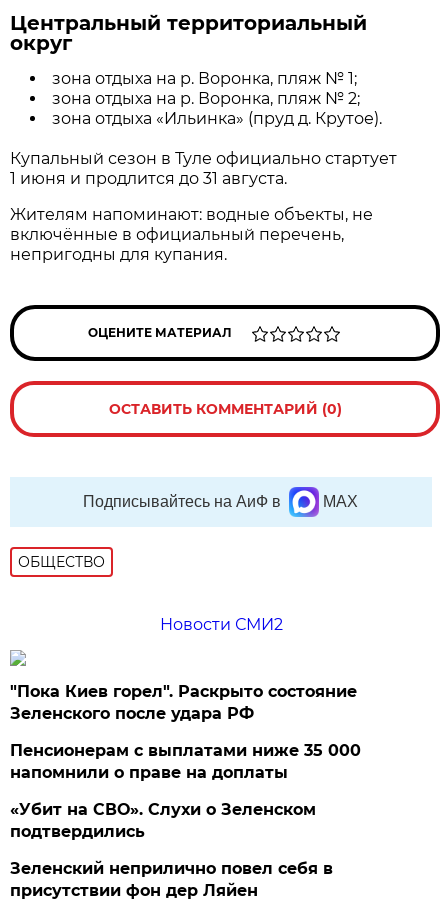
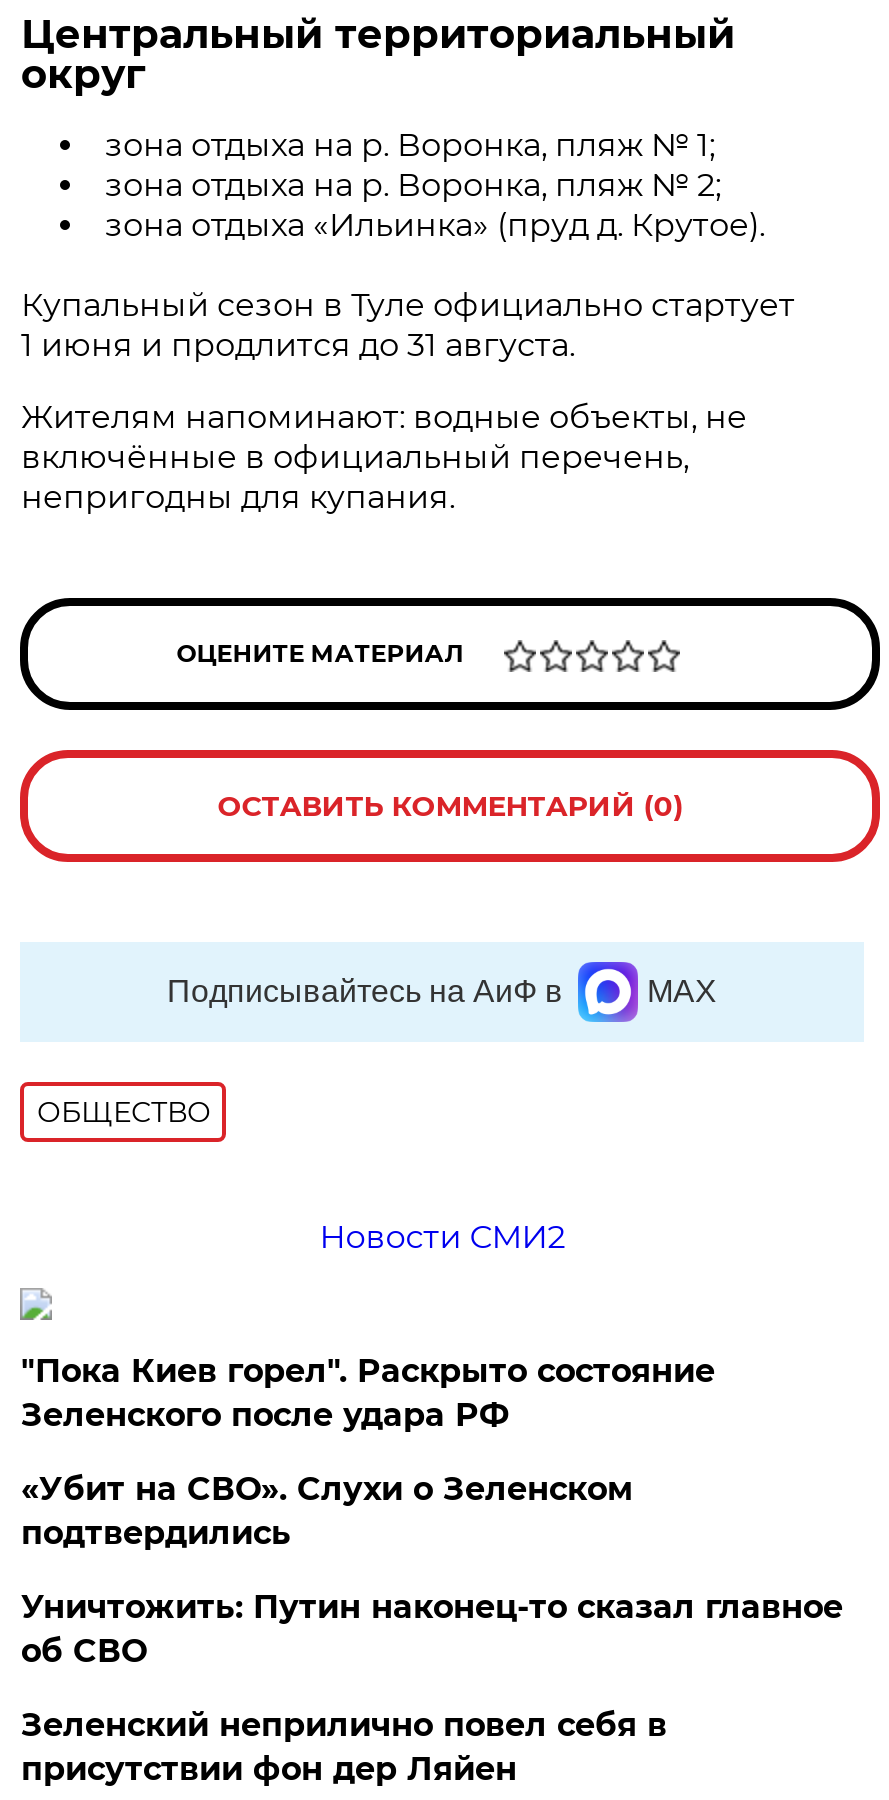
- Пенсионерам с выплатами ниже 35 000
- напомнили о праве на доплаты

moved up: «Убит на СВО». Слухи о Зеленском | подтвердились

+ Уничтожить: Путин наконец-то сказал главное
+ об СВО
